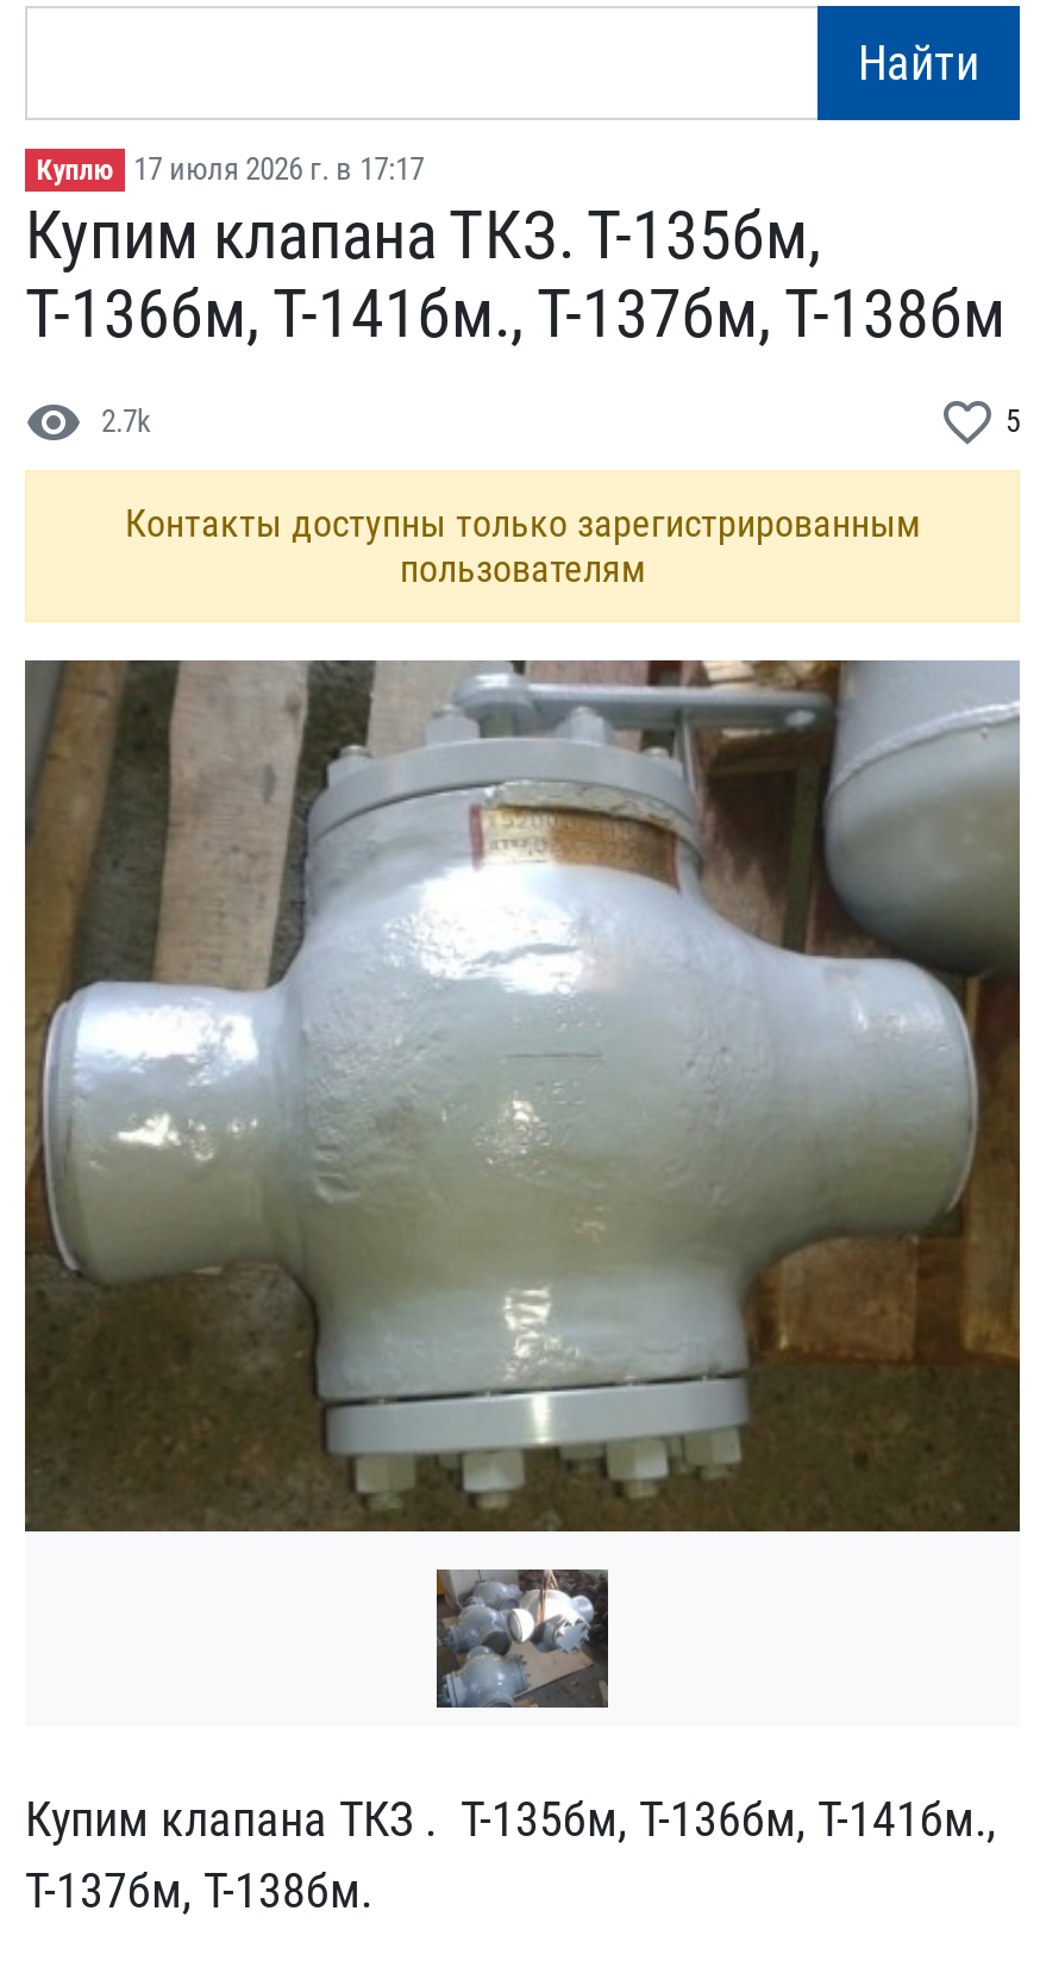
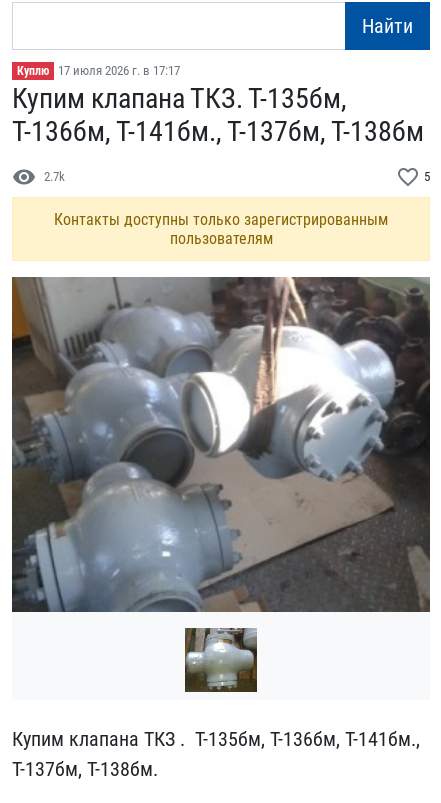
- [image]
+ [image]

- [image]
+ [image]
